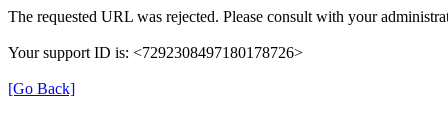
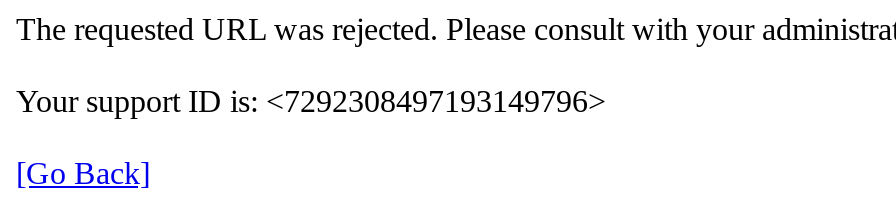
- Your support ID is: <7292308497180178726>
+ Your support ID is: <7292308497193149796>
